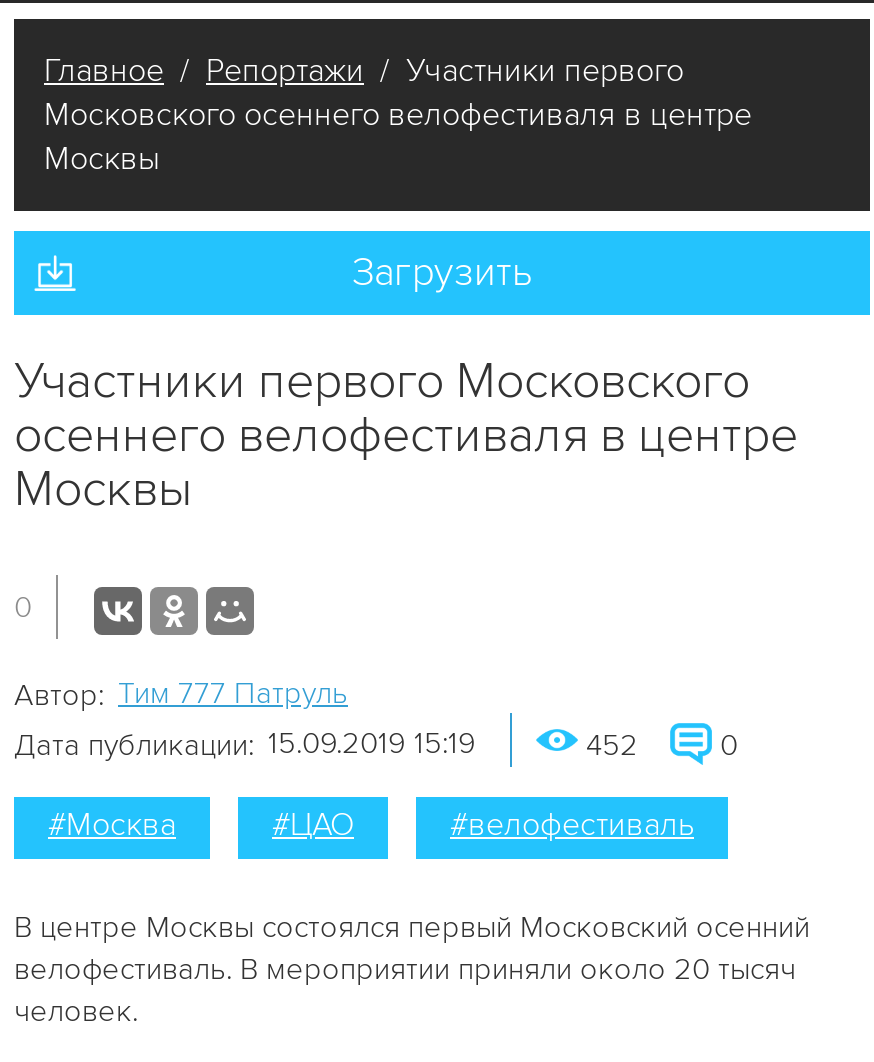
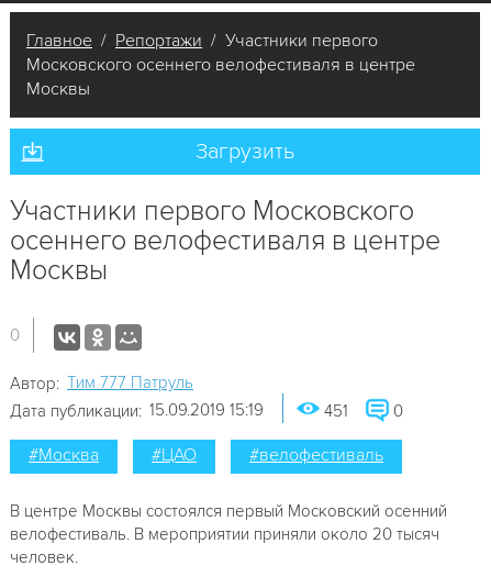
- 452
+ 451
